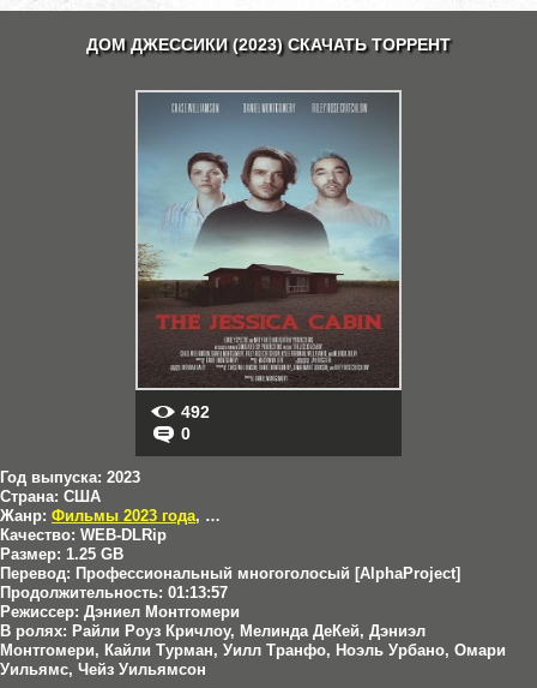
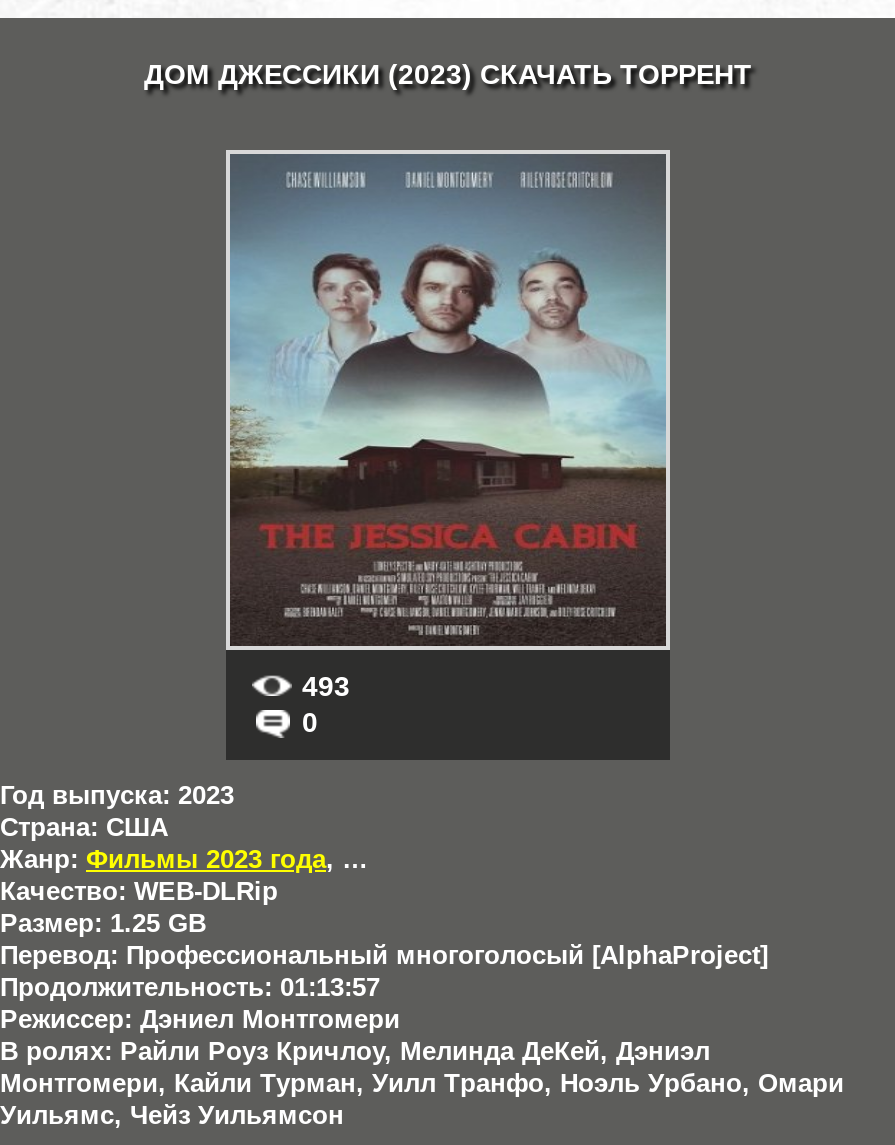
- 492
+ 493
